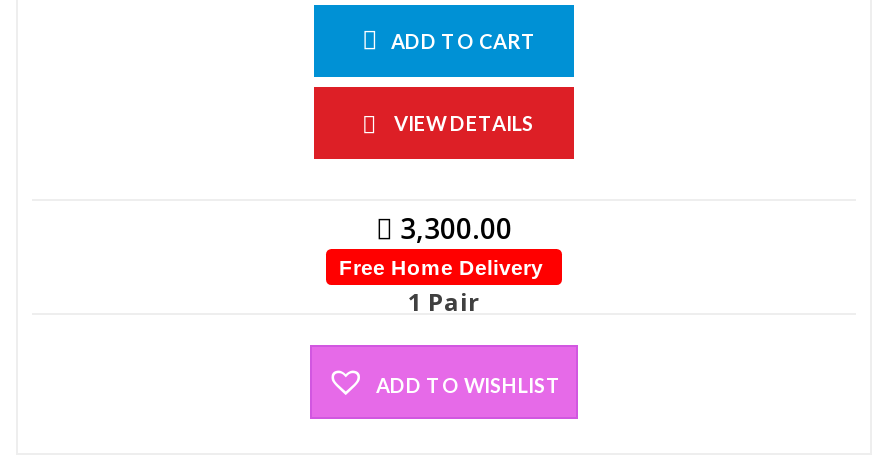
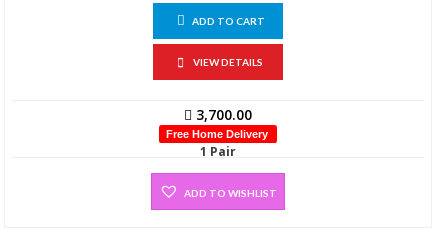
- 3,300.00
+ 3,700.00
